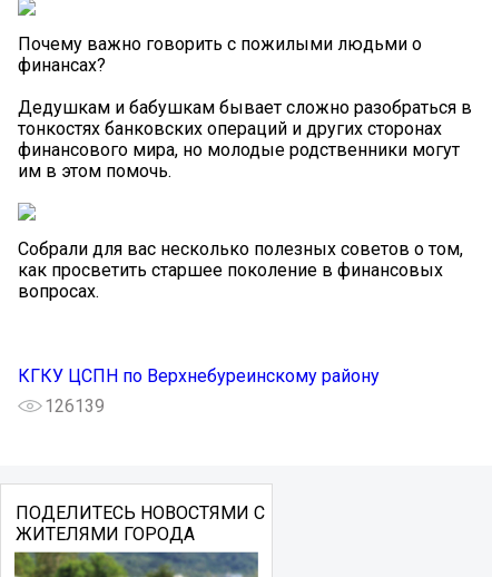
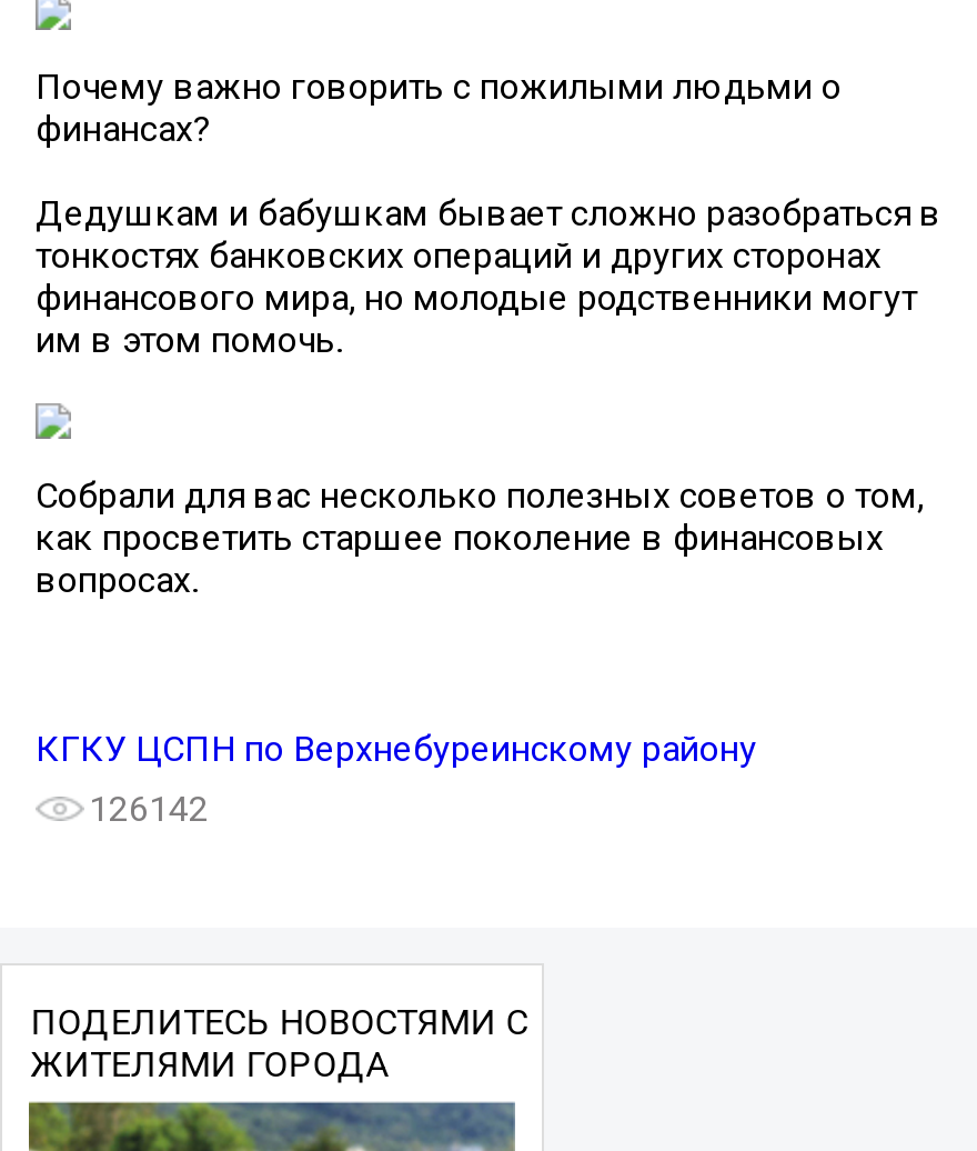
- 126139
+ 126142
